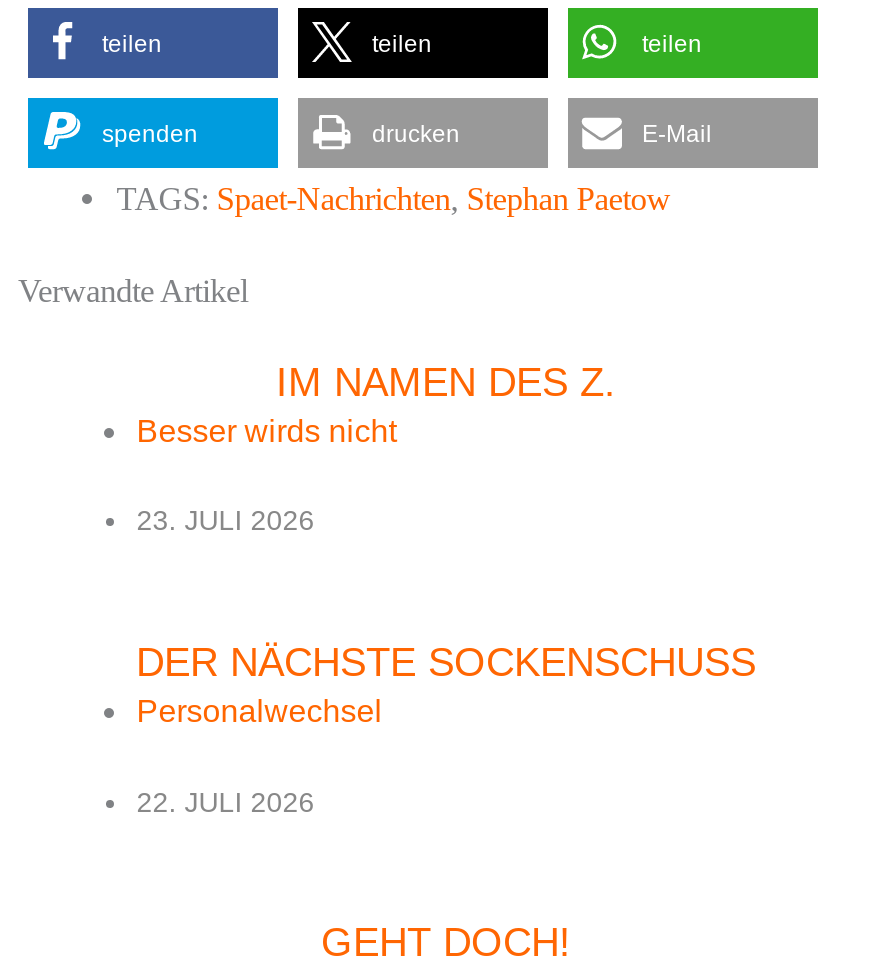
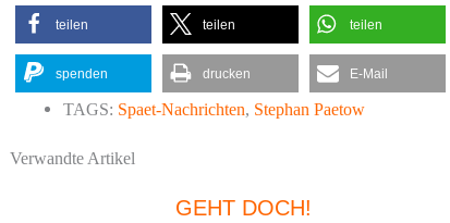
- IM NAMEN DES Z.
- Besser wirds nicht
- 23. JULI 2026
- DER NÄCHSTE SOCKENSCHUSS
- Personalwechsel
- 22. JULI 2026
